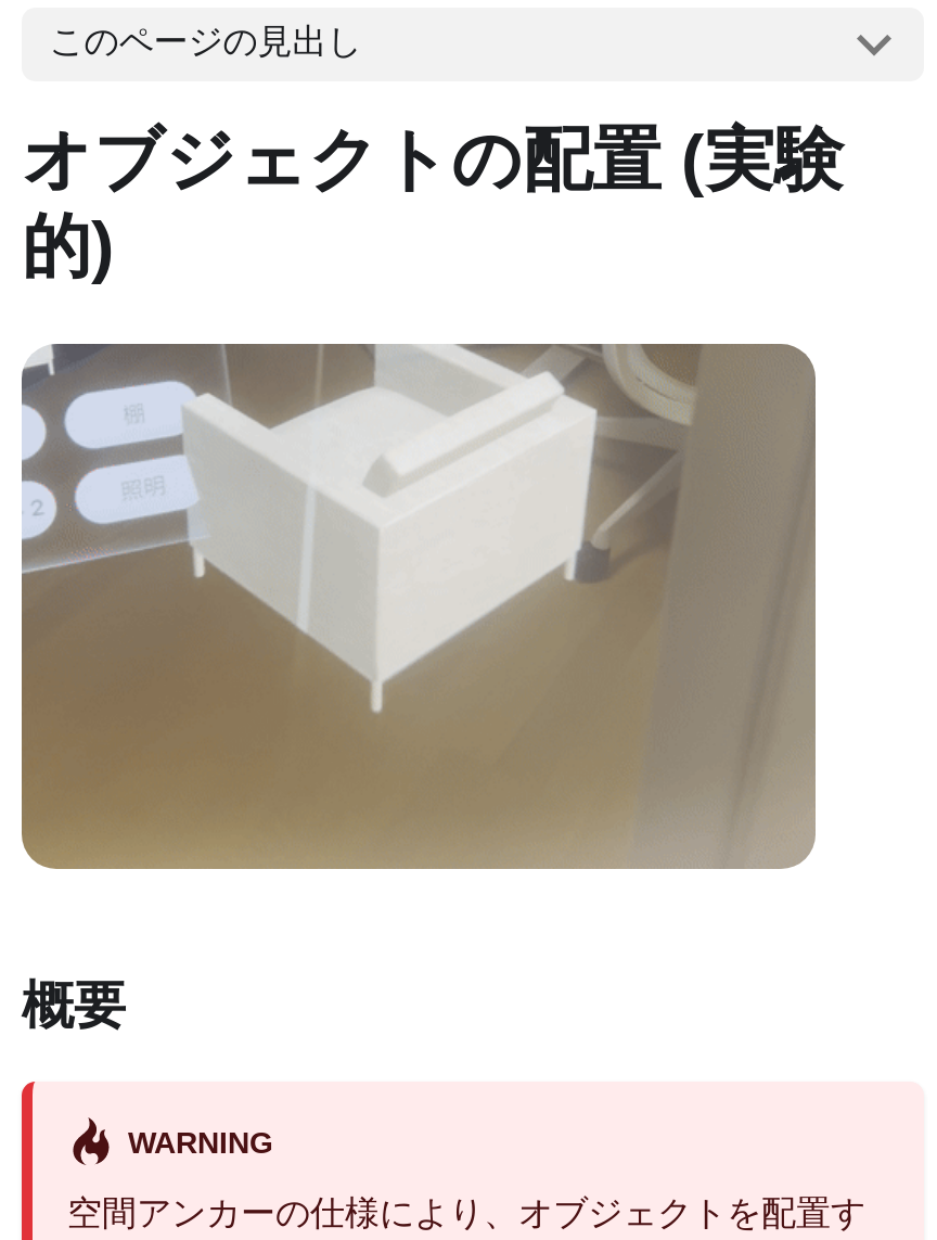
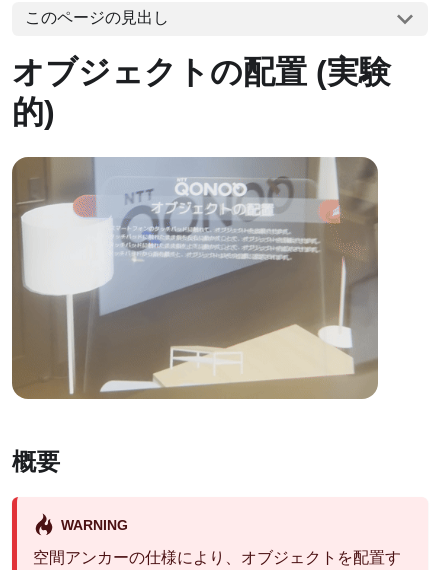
- [image]
+ [image]
